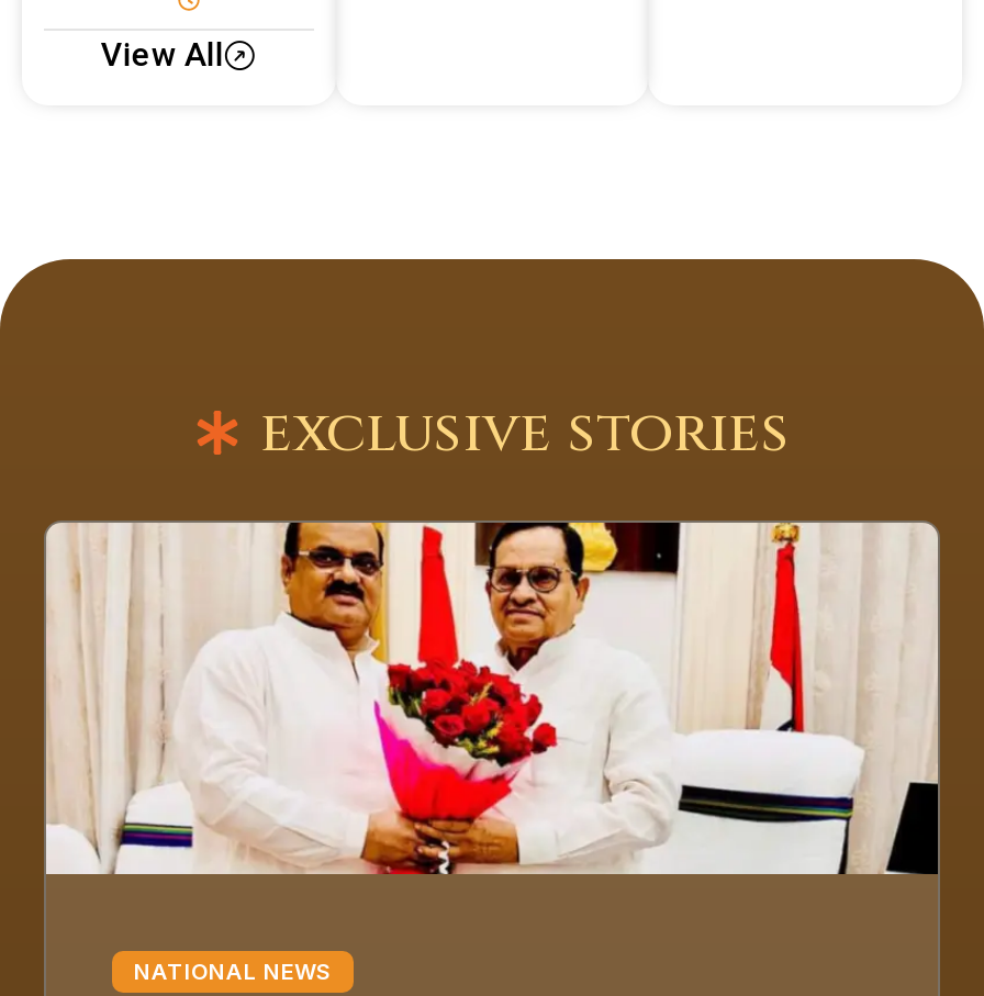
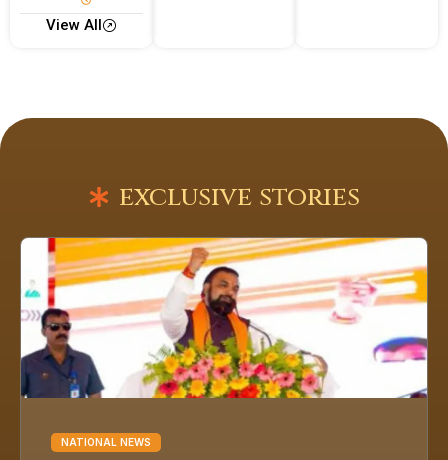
- [image]
+ [image]
